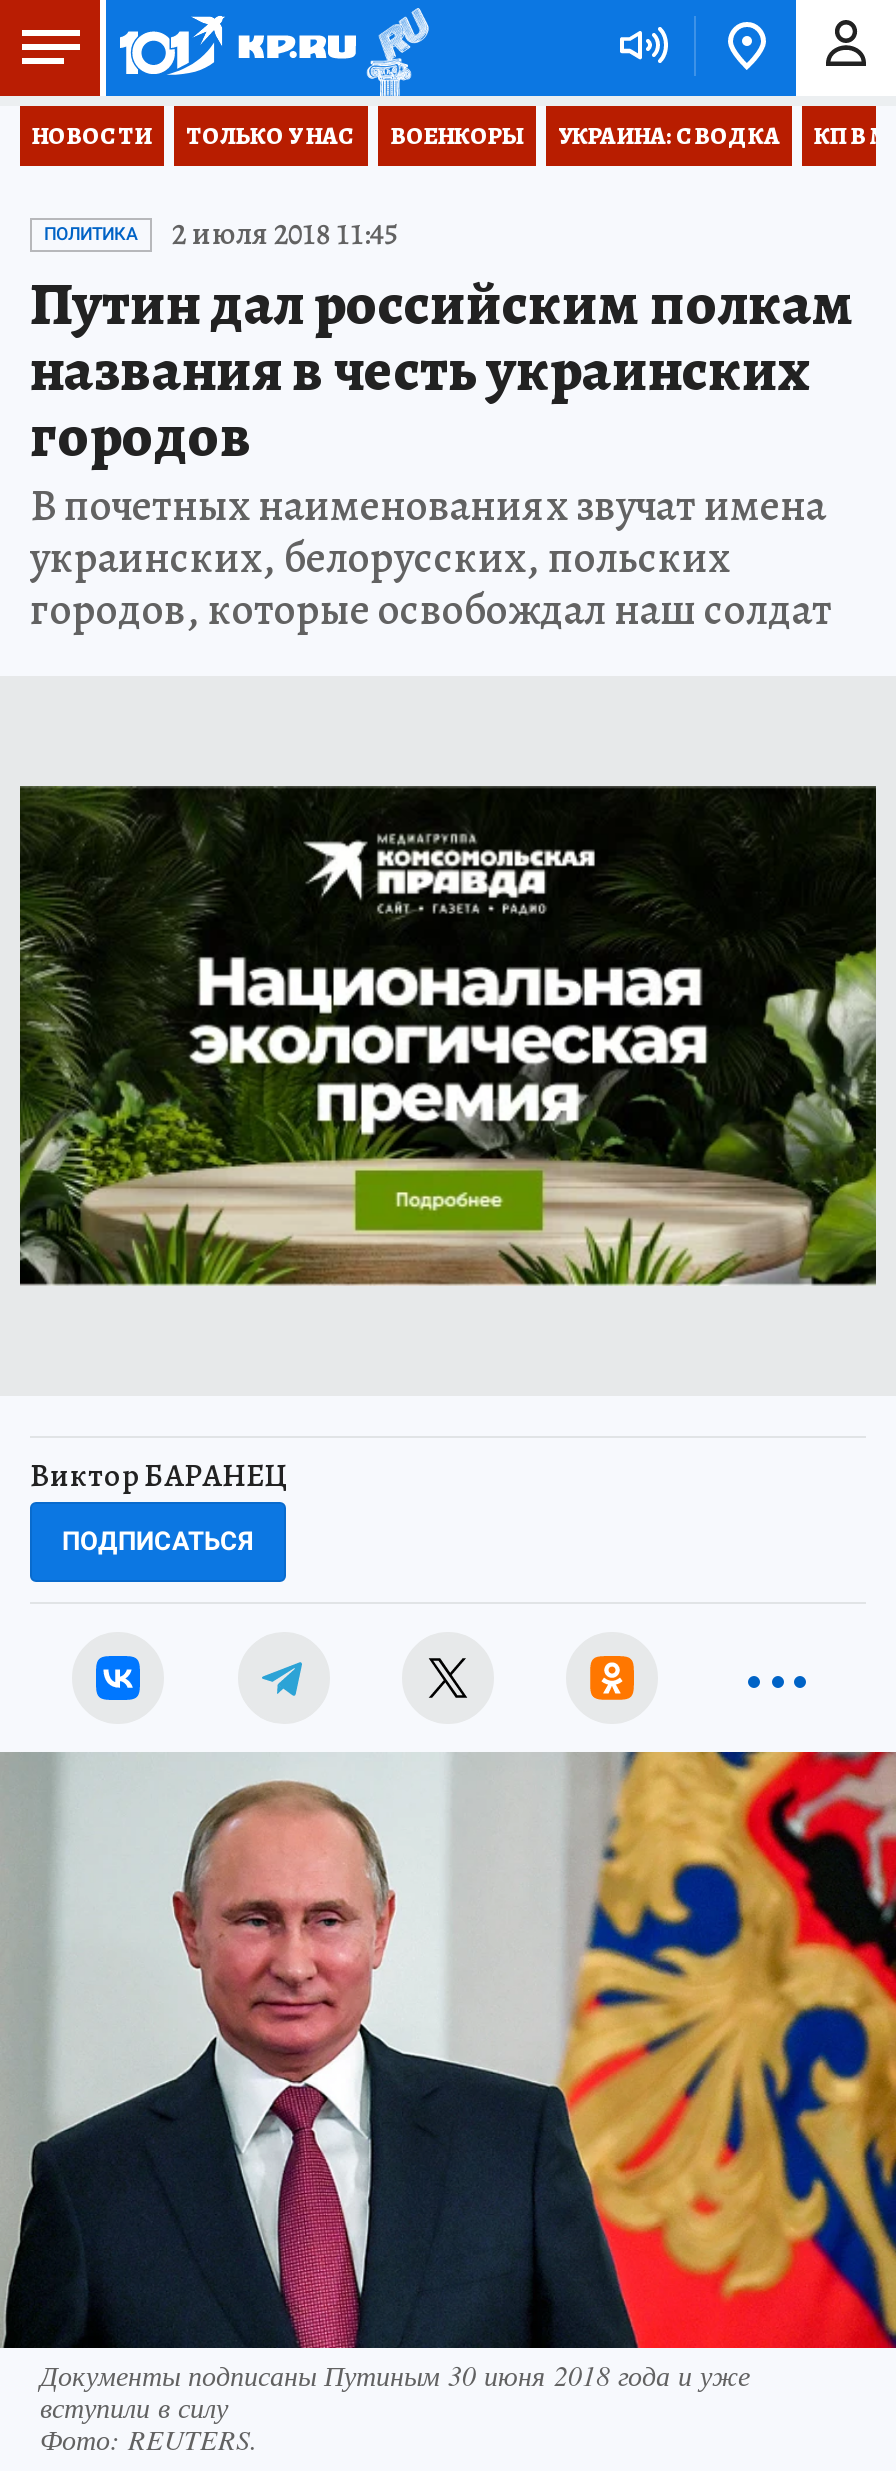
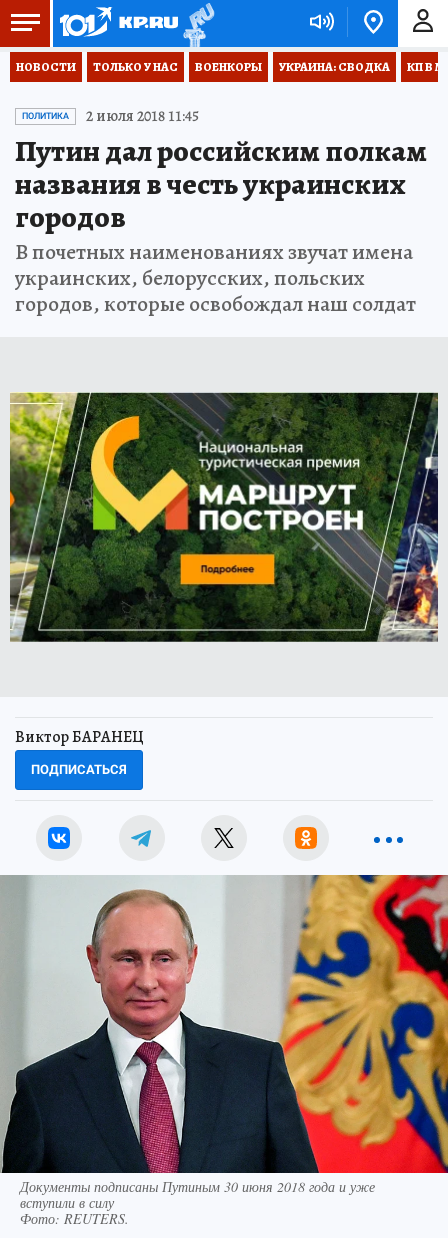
- [image]
+ [image]
